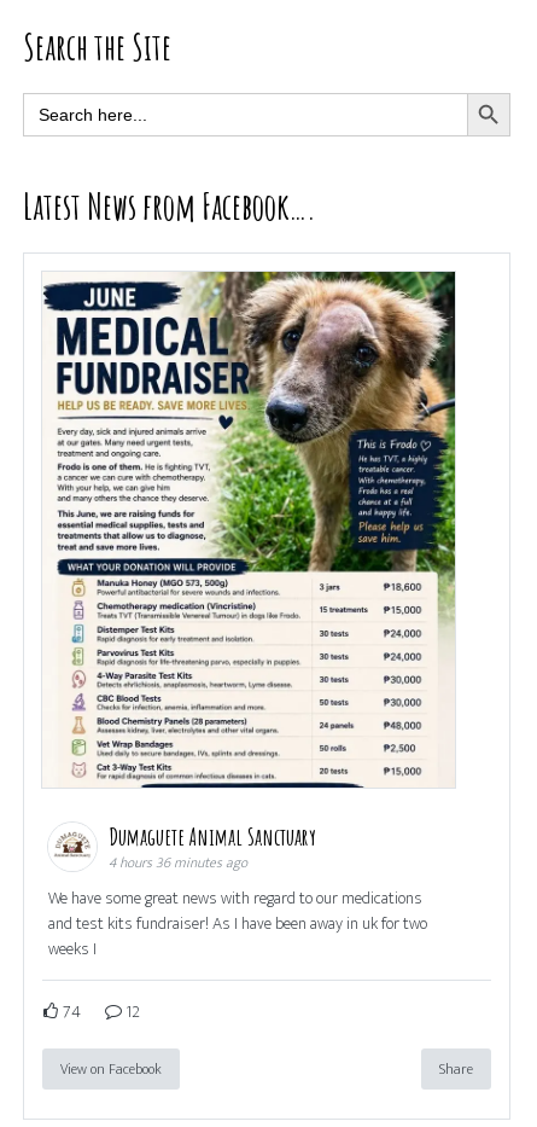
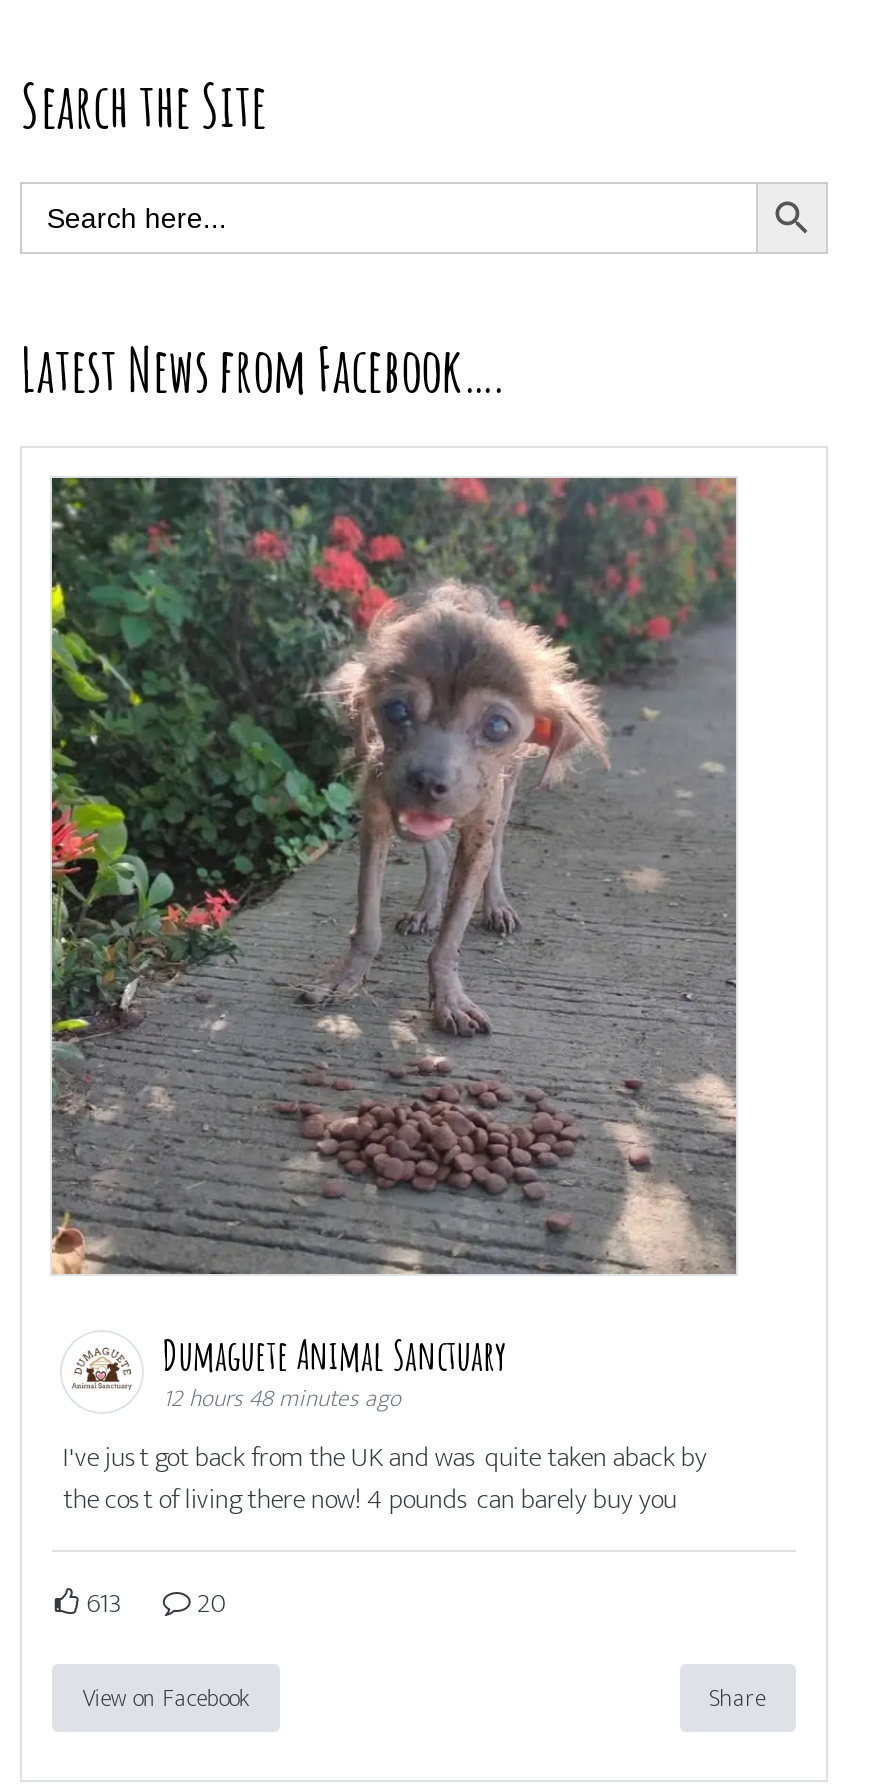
- [image]
+ [image]

- 4 hours 36 minutes ago
- We have some great news with regard to our medications
- and test kits fundraiser! As I have been away in uk for two
- weeks I
+ 12 hours 48 minutes ago
+ I've just got back from the UK and was quite taken aback by
+ the cost of living there now! 4 pounds can barely buy you

- 74
- 12
+ 613
+ 20
